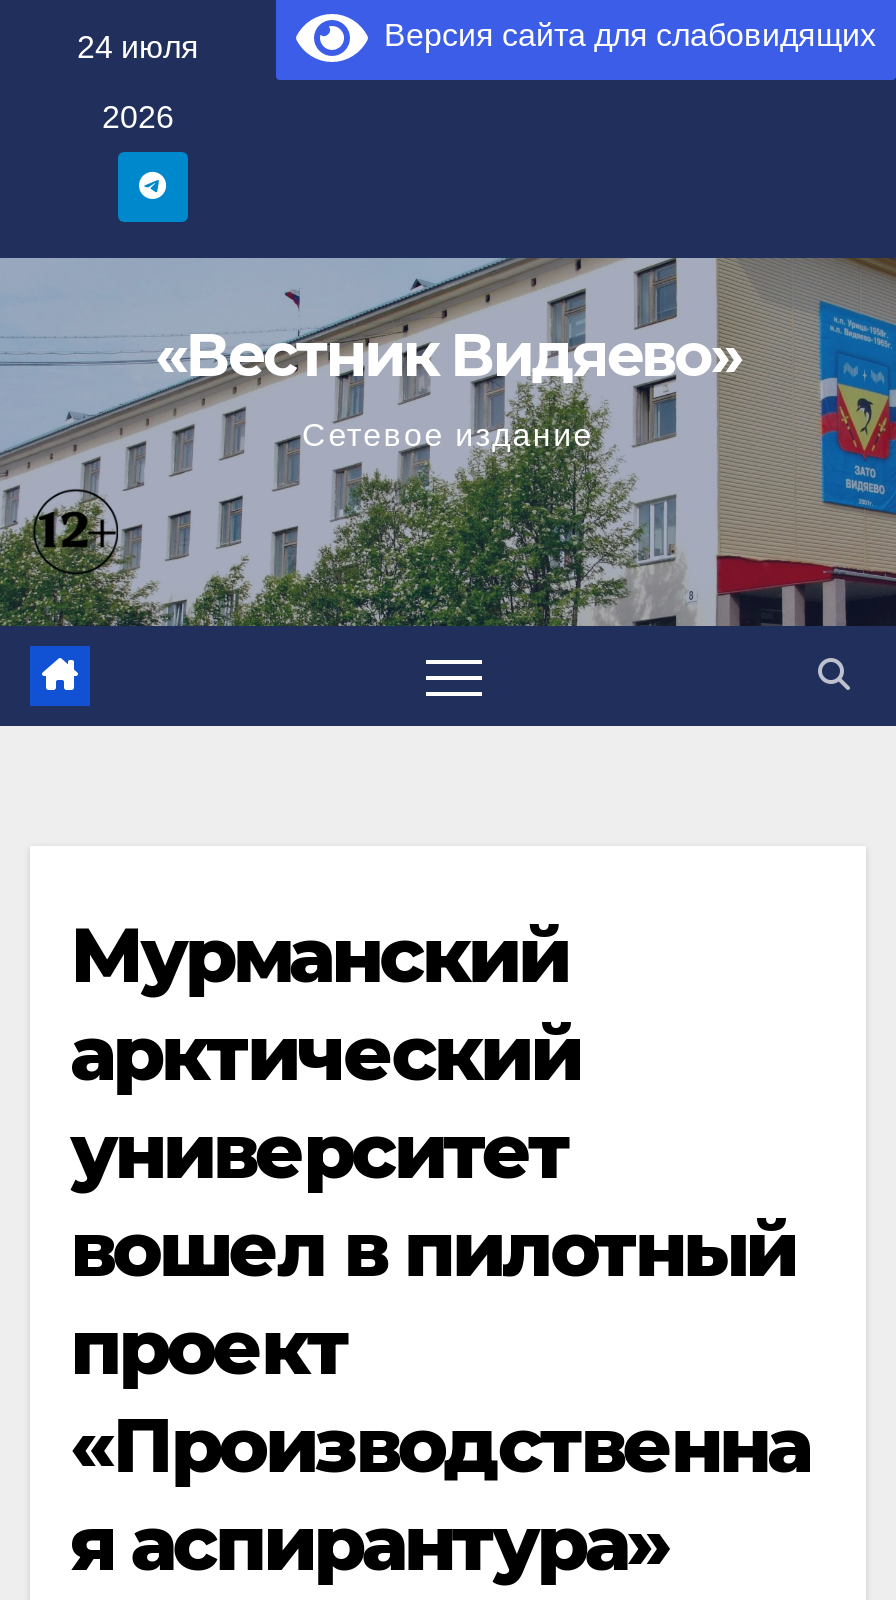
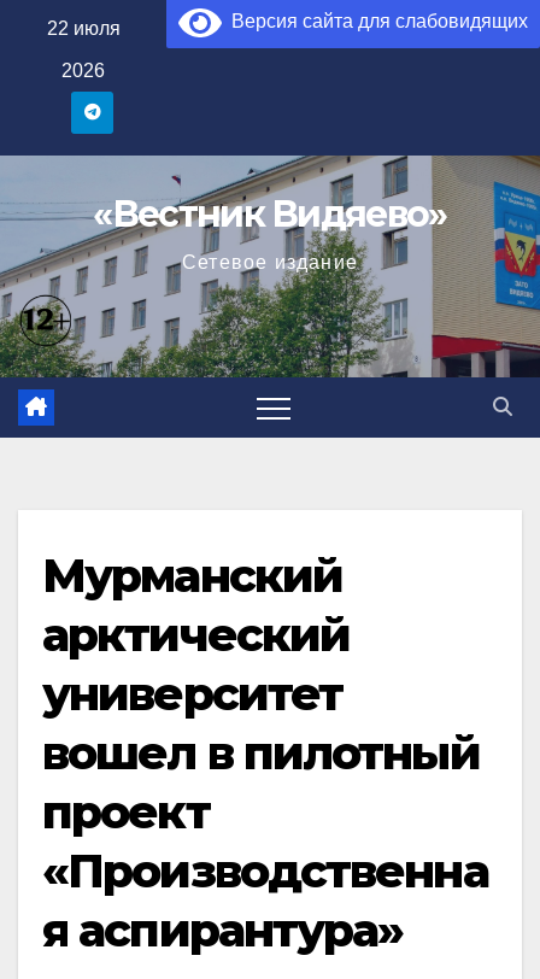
- 24 июля
+ 22 июля
